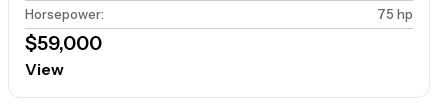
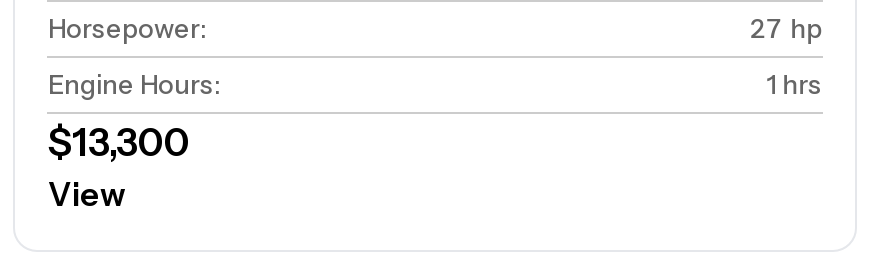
- 75 hp
- $59,000
+ 27 hp
+ Engine Hours:
+ 1 hrs
+ $13,300
